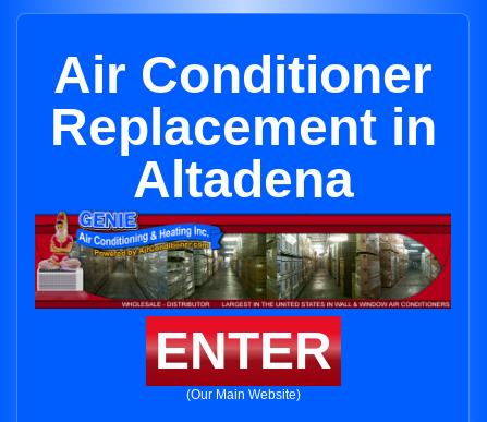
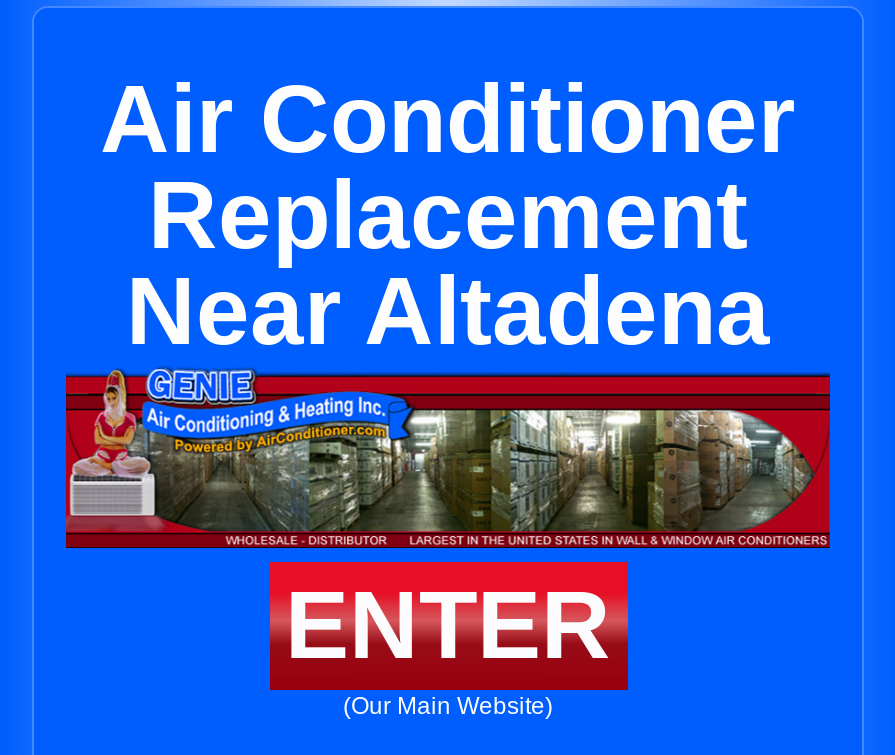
- Replacement in
- Altadena
+ Replacement
+ Near Altadena
